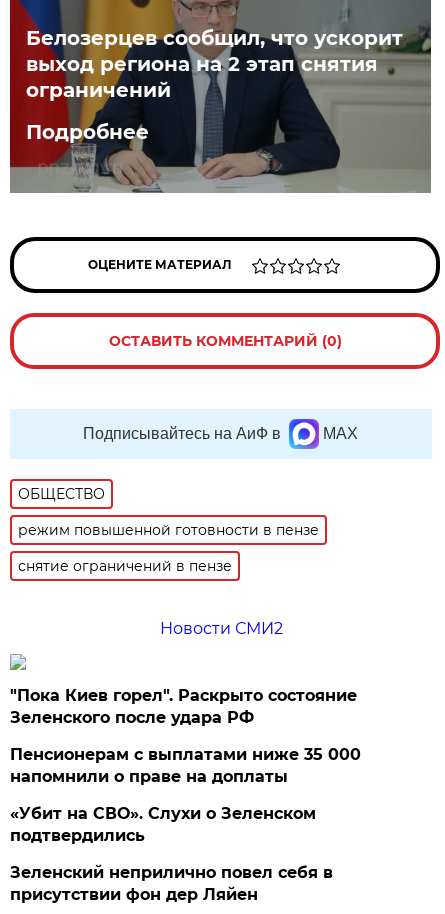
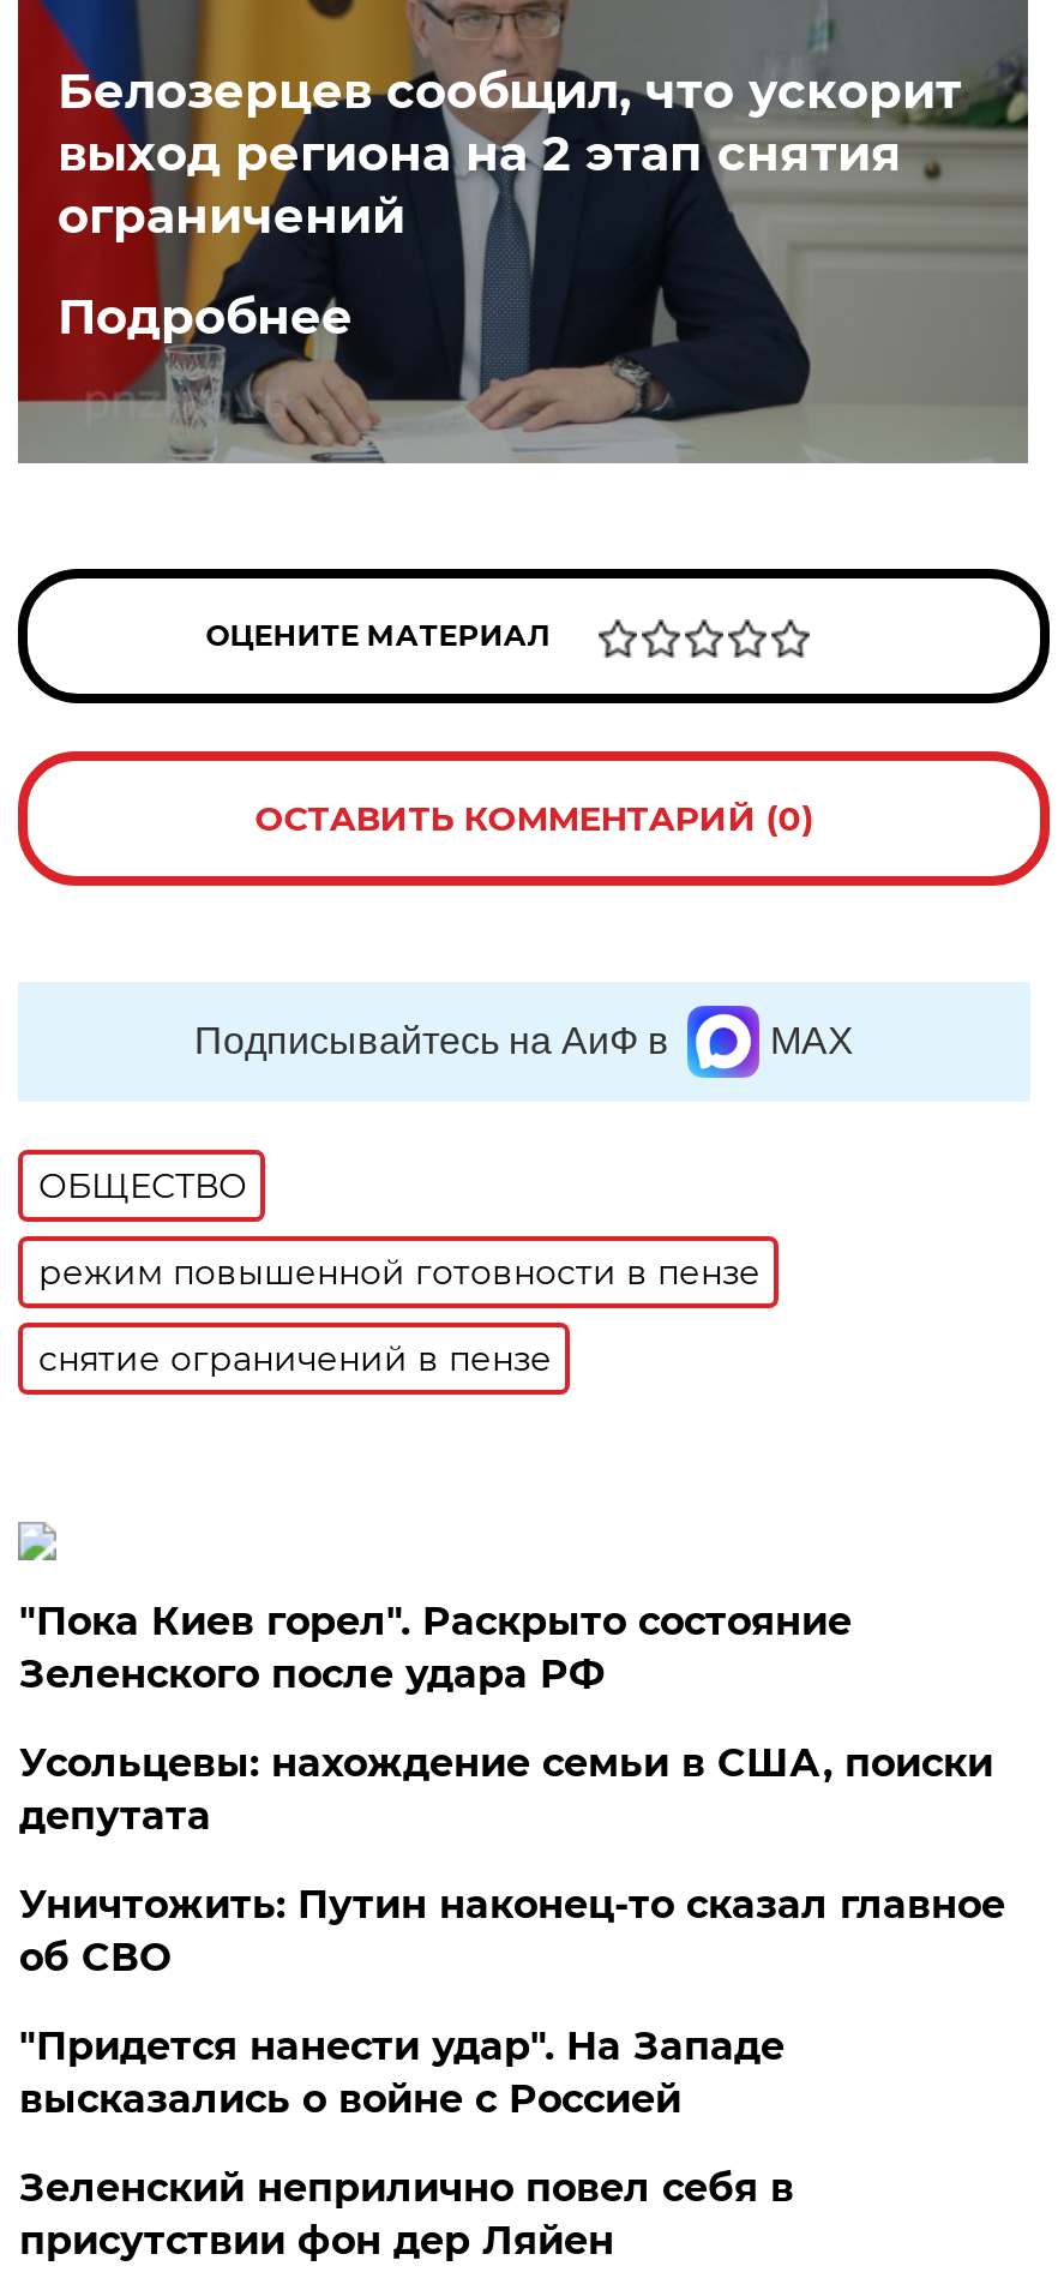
- Новости СМИ2

moved up: "Пока Киев горел". Раскрыто состояние | Зеленского после удара РФ

- Пенсионерам с выплатами ниже 35 000
- напомнили о праве на доплаты
- «Убит на СВО». Слухи о Зеленском
- подтвердились
+ Усольцевы: нахождение семьи в США, поиски
+ депутата
+ Уничтожить: Путин наконец-то сказал главное
+ об СВО
+ "Придется нанести удар". На Западе
+ высказались о войне с Россией
